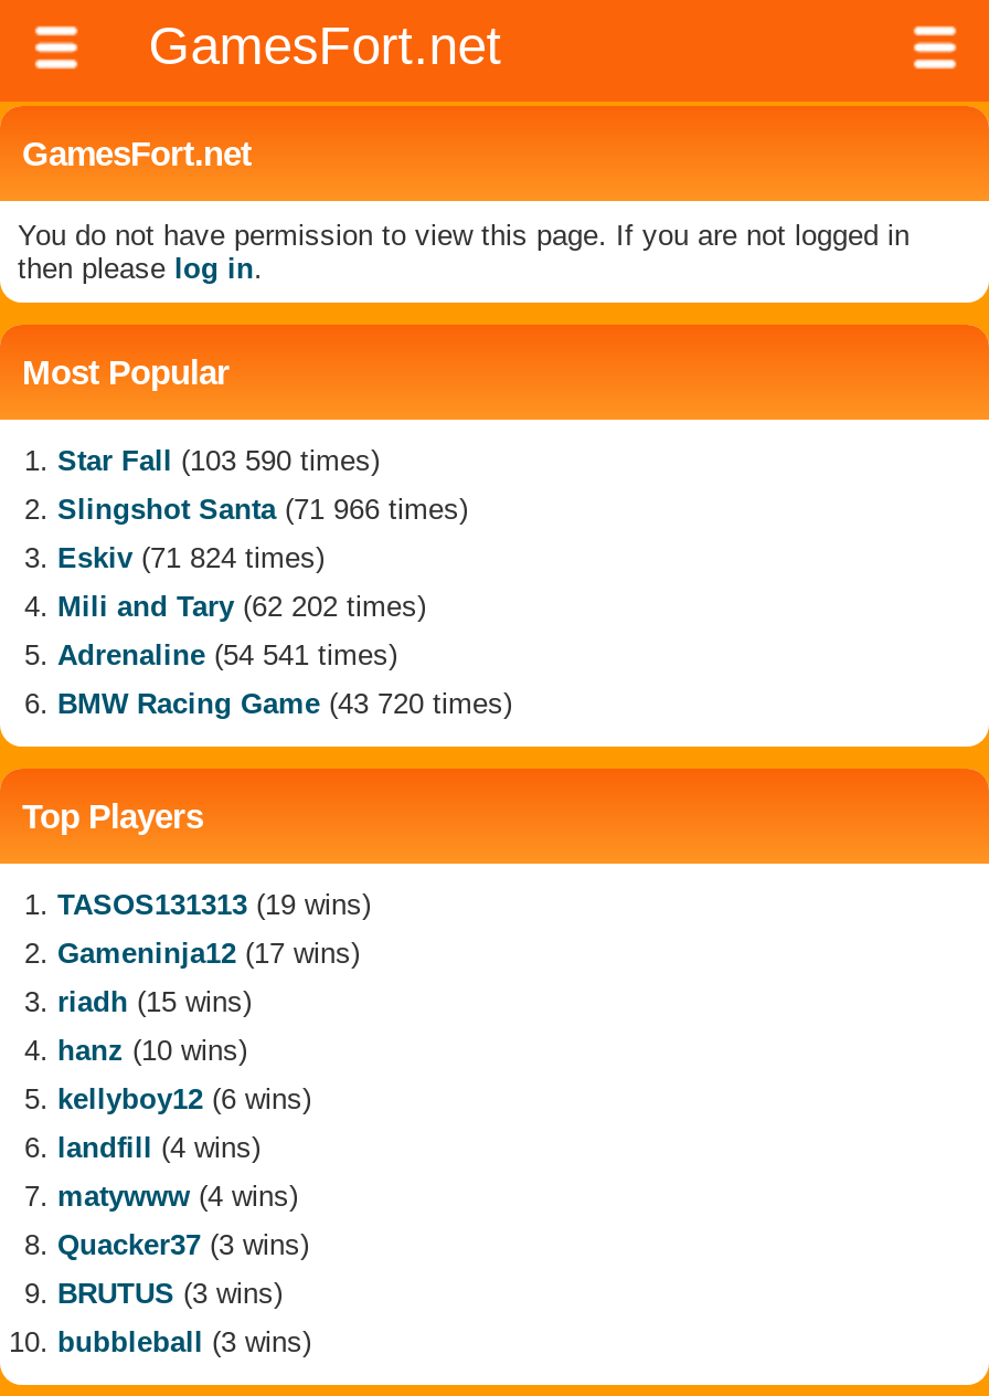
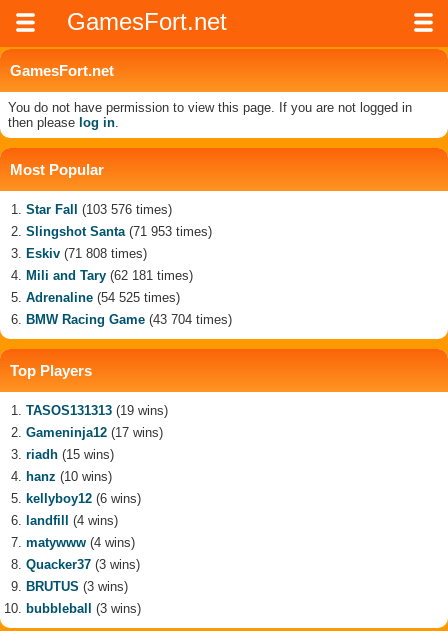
- Star Fall (103 590 times)
+ Star Fall (103 576 times)

- Slingshot Santa (71 966 times)
+ Slingshot Santa (71 953 times)

- Eskiv (71 824 times)
+ Eskiv (71 808 times)

- Mili and Tary (62 202 times)
+ Mili and Tary (62 181 times)

- Adrenaline (54 541 times)
+ Adrenaline (54 525 times)

- BMW Racing Game (43 720 times)
+ BMW Racing Game (43 704 times)
